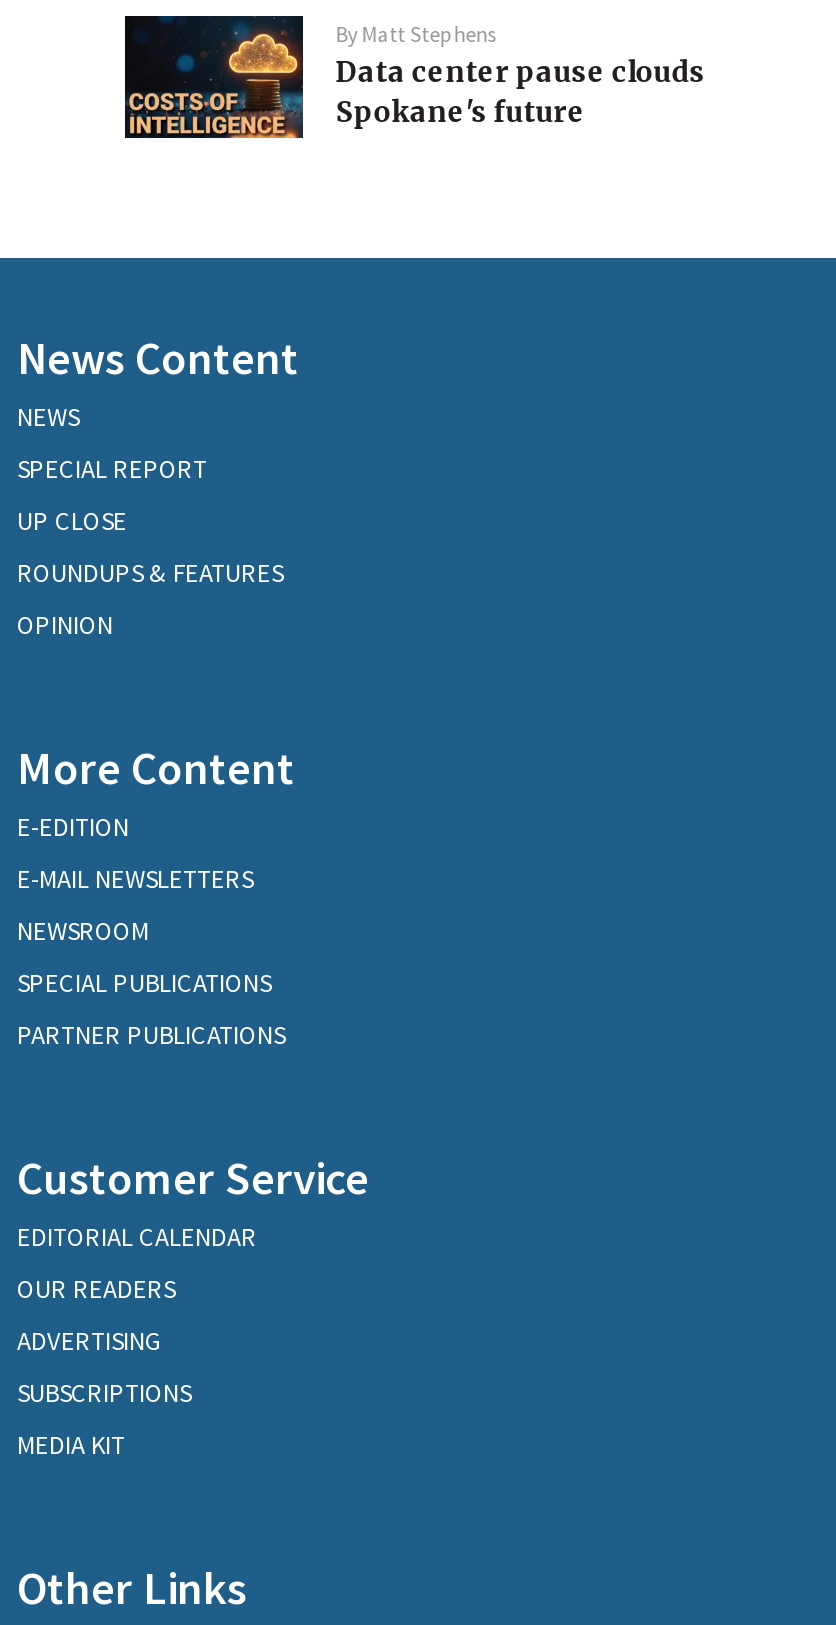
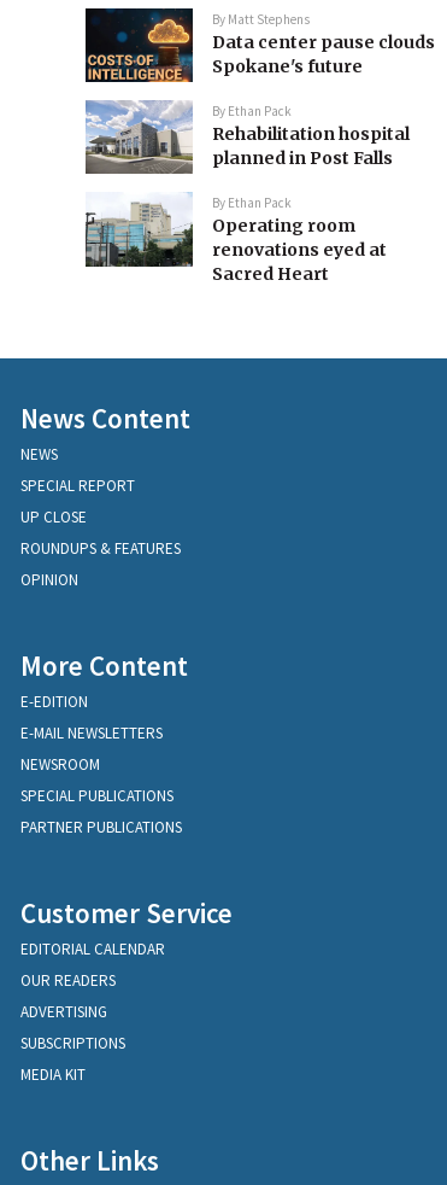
+ [image]
+ By Ethan Pack
+ Rehabilitation hospital
+ planned in Post Falls
+ By Ethan Pack
+ Operating room
+ renovations eyed at
+ Sacred Heart

+ [image]
